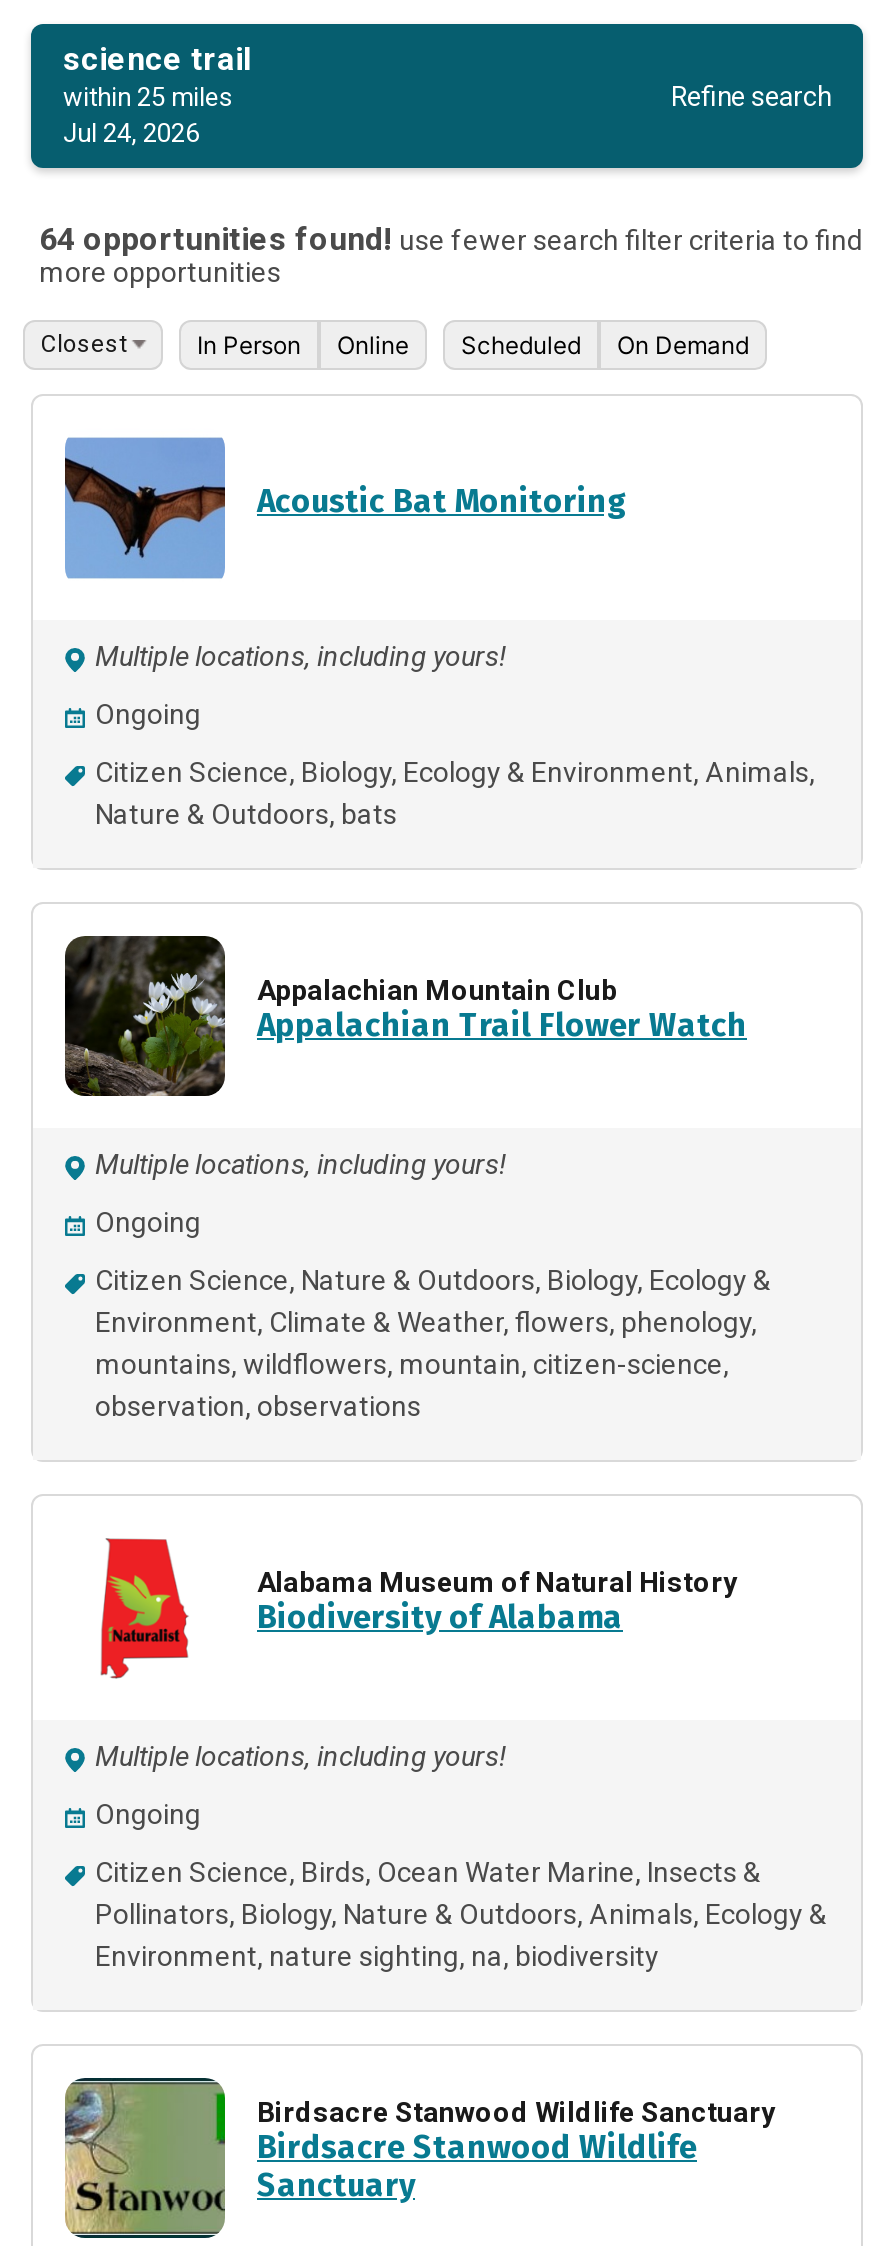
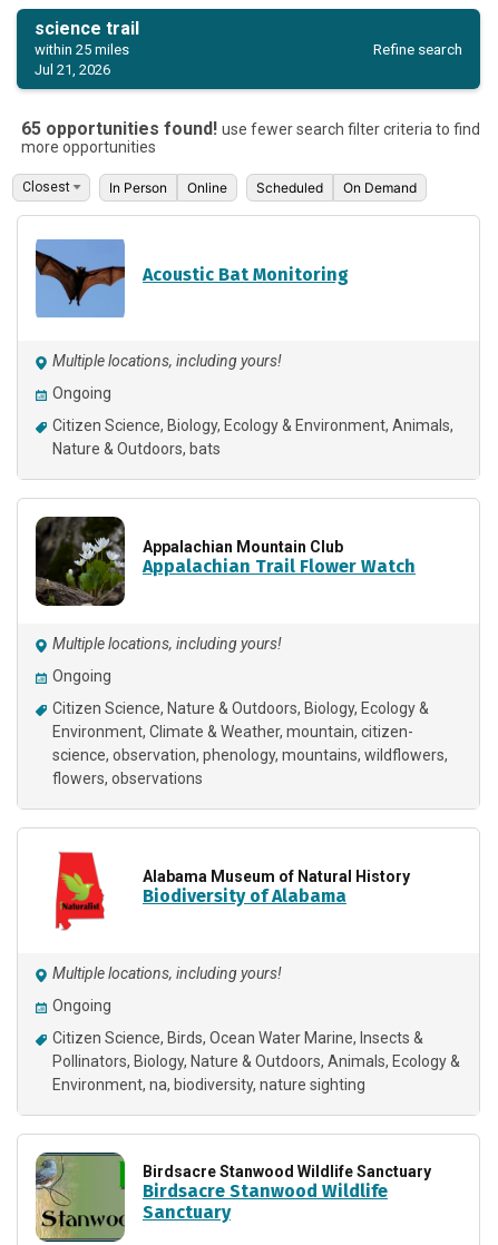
- Jul 24, 2026
+ Jul 21, 2026

- 64 opportunities found! use fewer search filter criteria to find
+ 65 opportunities found! use fewer search filter criteria to find

- Environment Climate & Weather flowers phenology
- mountains wildflowers mountain citizen-science
- observation observations
+ Environment Climate & Weather mountain citizen-
+ science observation phenology mountains wildflowers
+ flowers observations

- Environment nature sighting na biodiversity
+ Environment na biodiversity nature sighting
